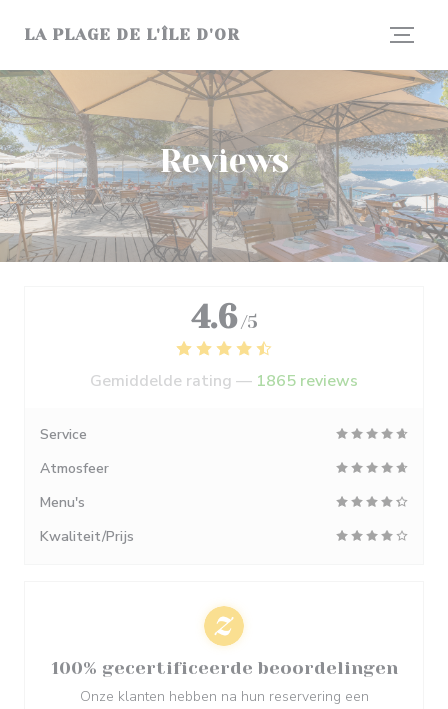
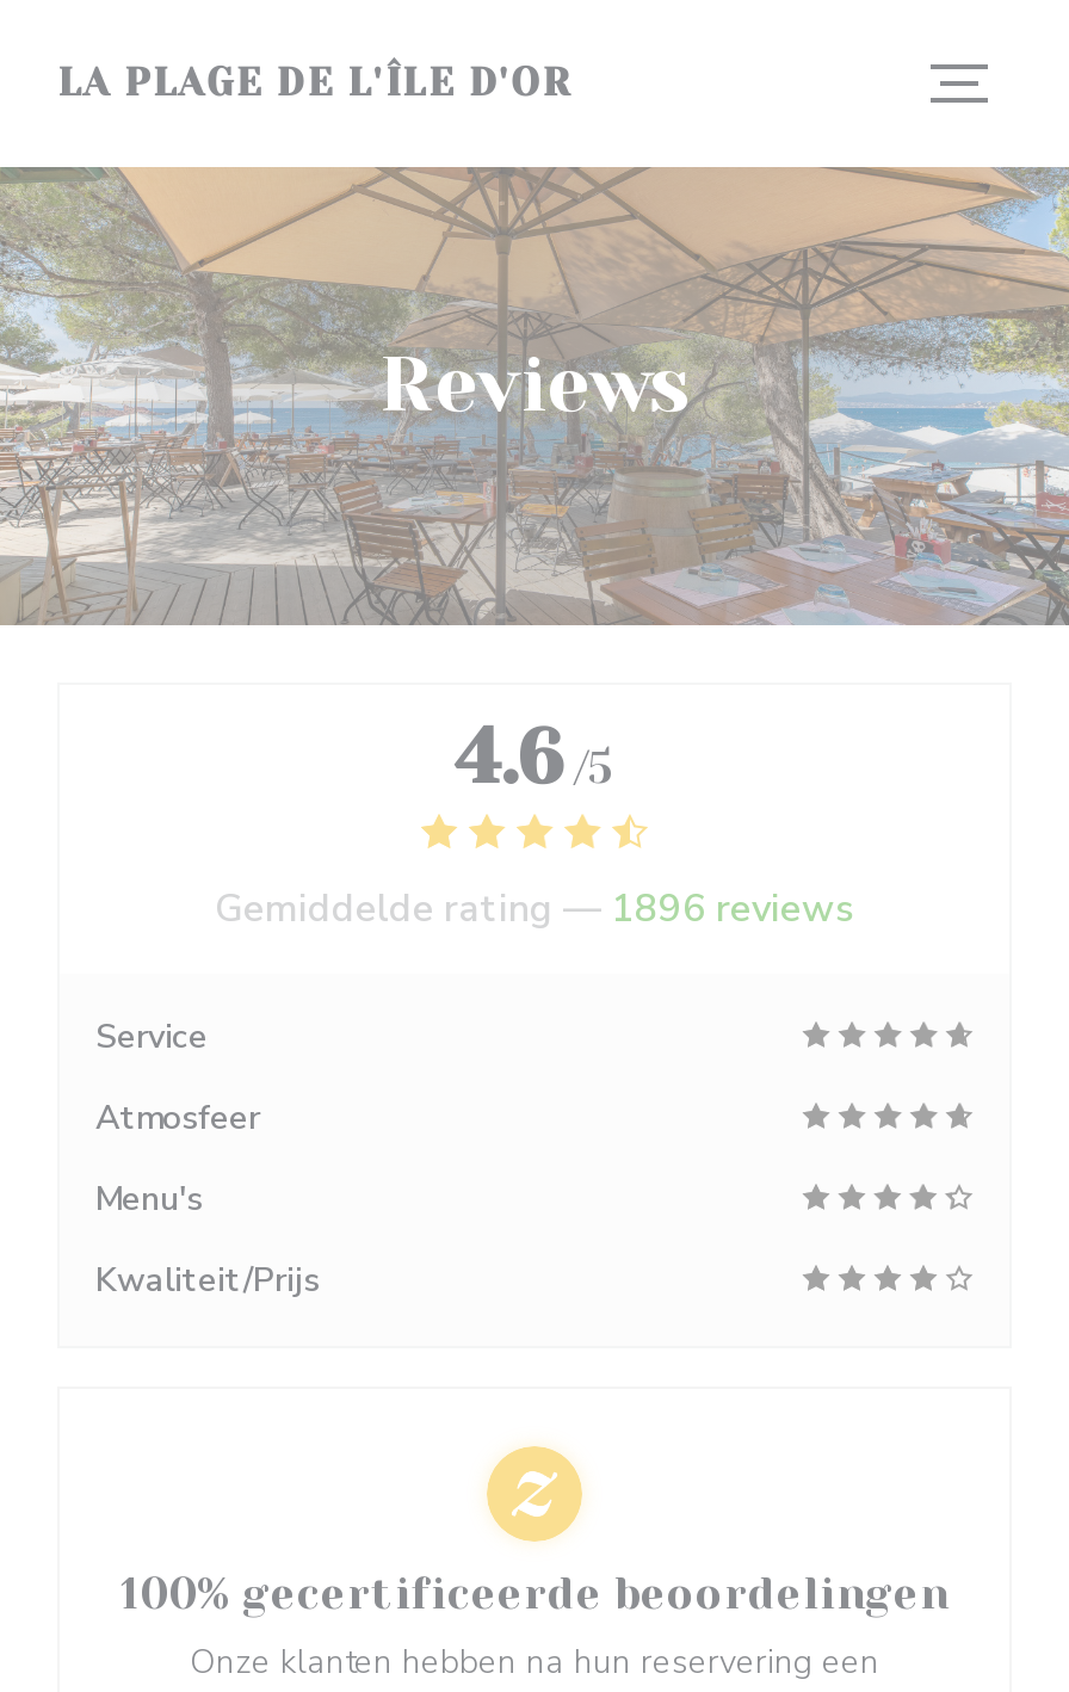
- Gemiddelde rating — 1865 reviews
+ Gemiddelde rating — 1896 reviews
